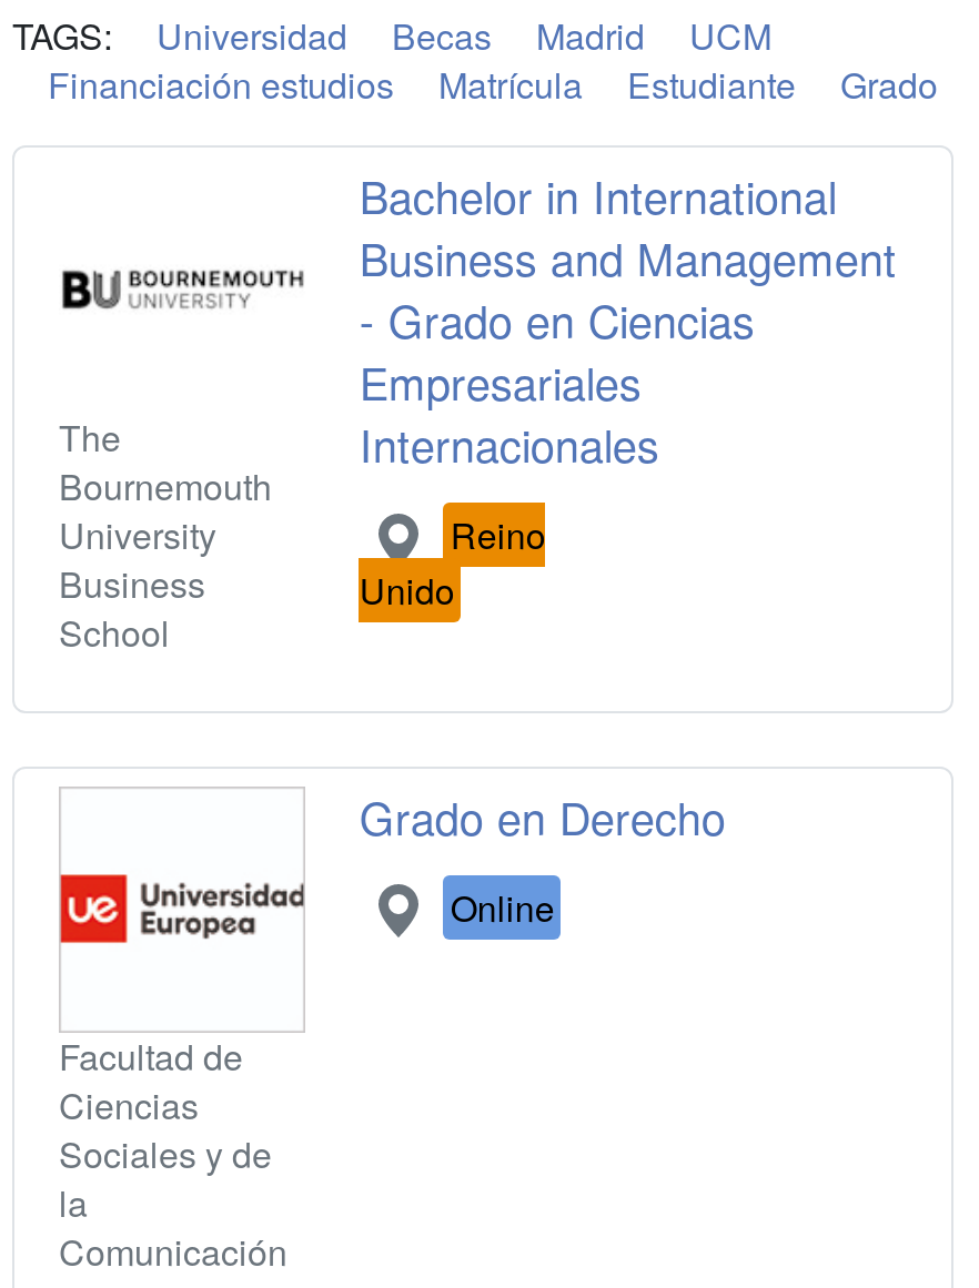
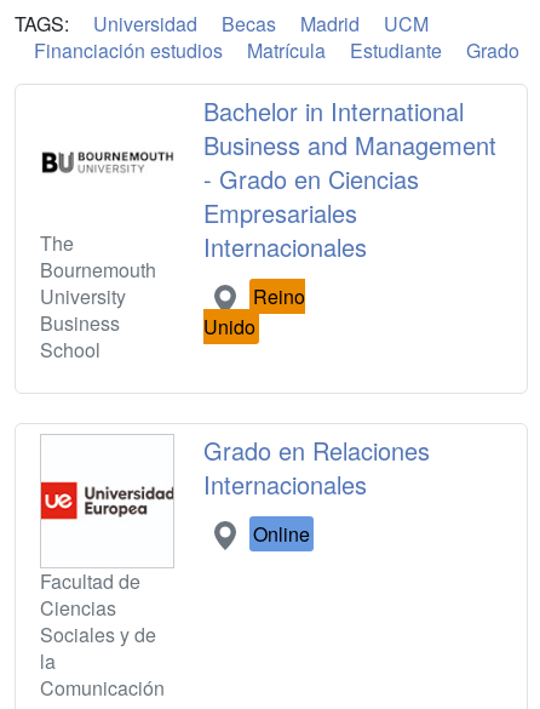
- Grado en Derecho
+ Grado en Relaciones
+ Internacionales

moved down: Online
